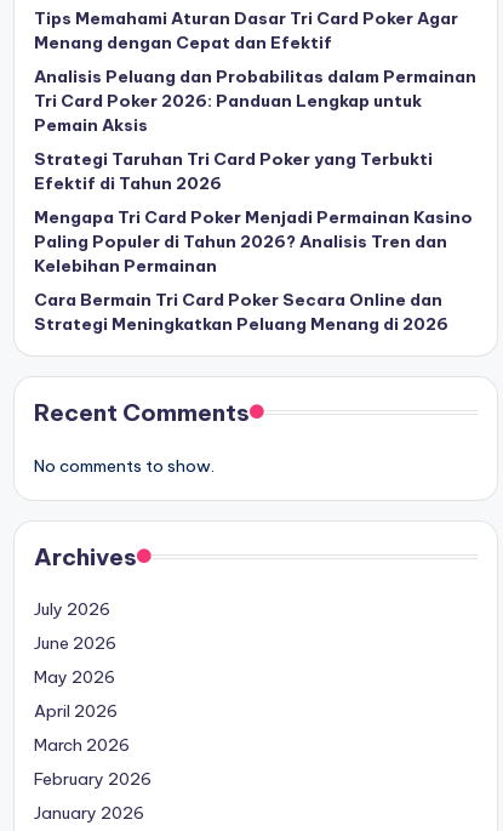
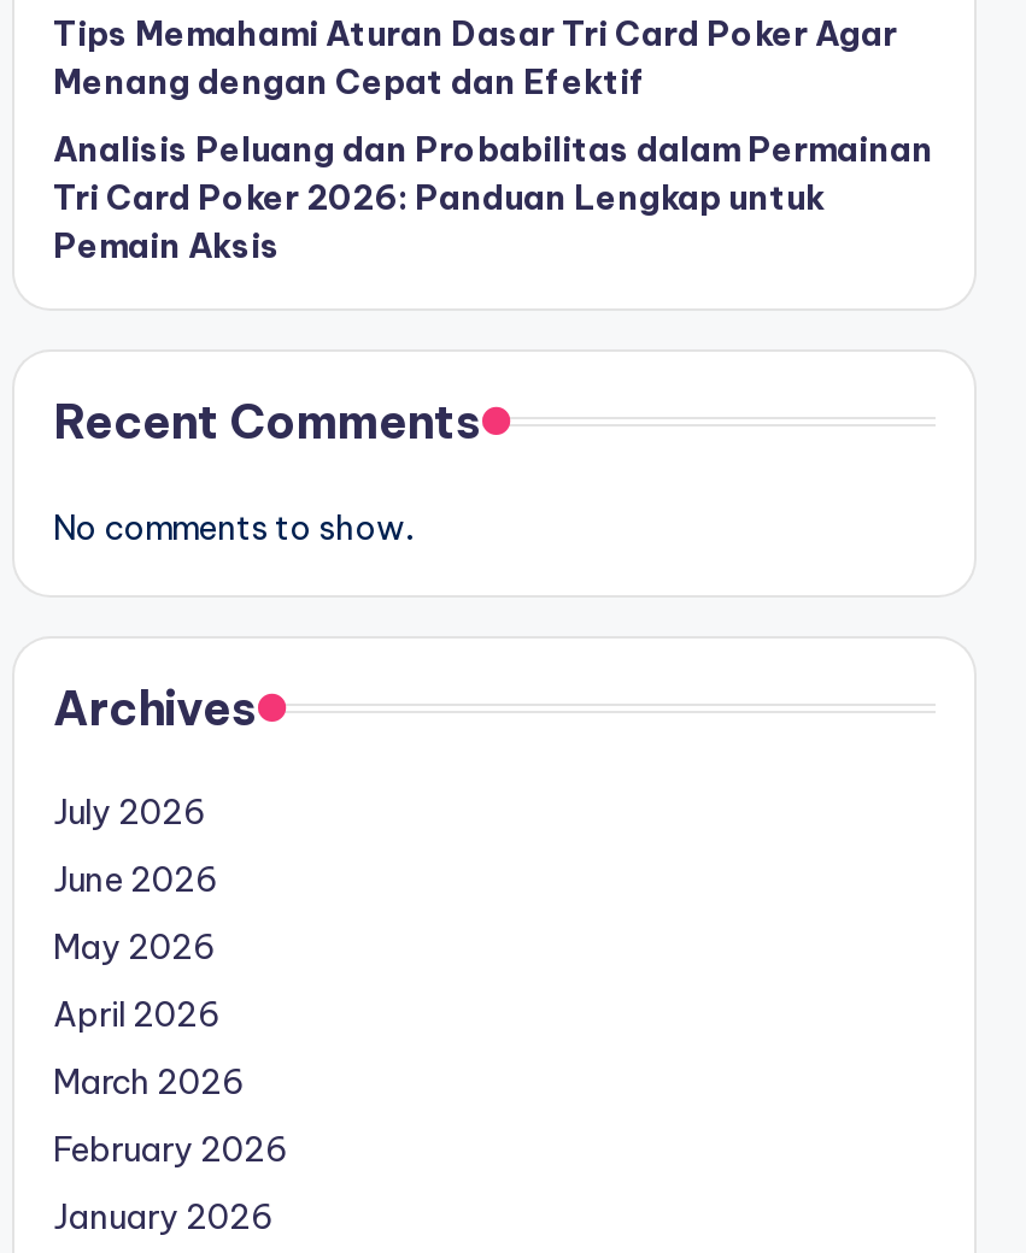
- Strategi Taruhan Tri Card Poker yang Terbukti
- Efektif di Tahun 2026
- Mengapa Tri Card Poker Menjadi Permainan Kasino
- Paling Populer di Tahun 2026? Analisis Tren dan
- Kelebihan Permainan
- Cara Bermain Tri Card Poker Secara Online dan
- Strategi Meningkatkan Peluang Menang di 2026
